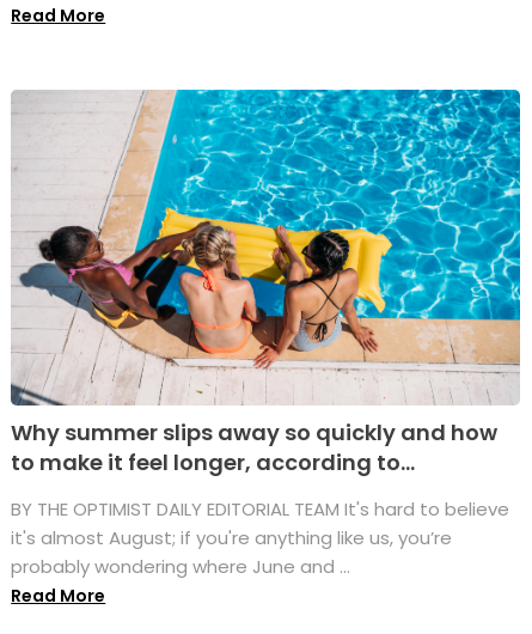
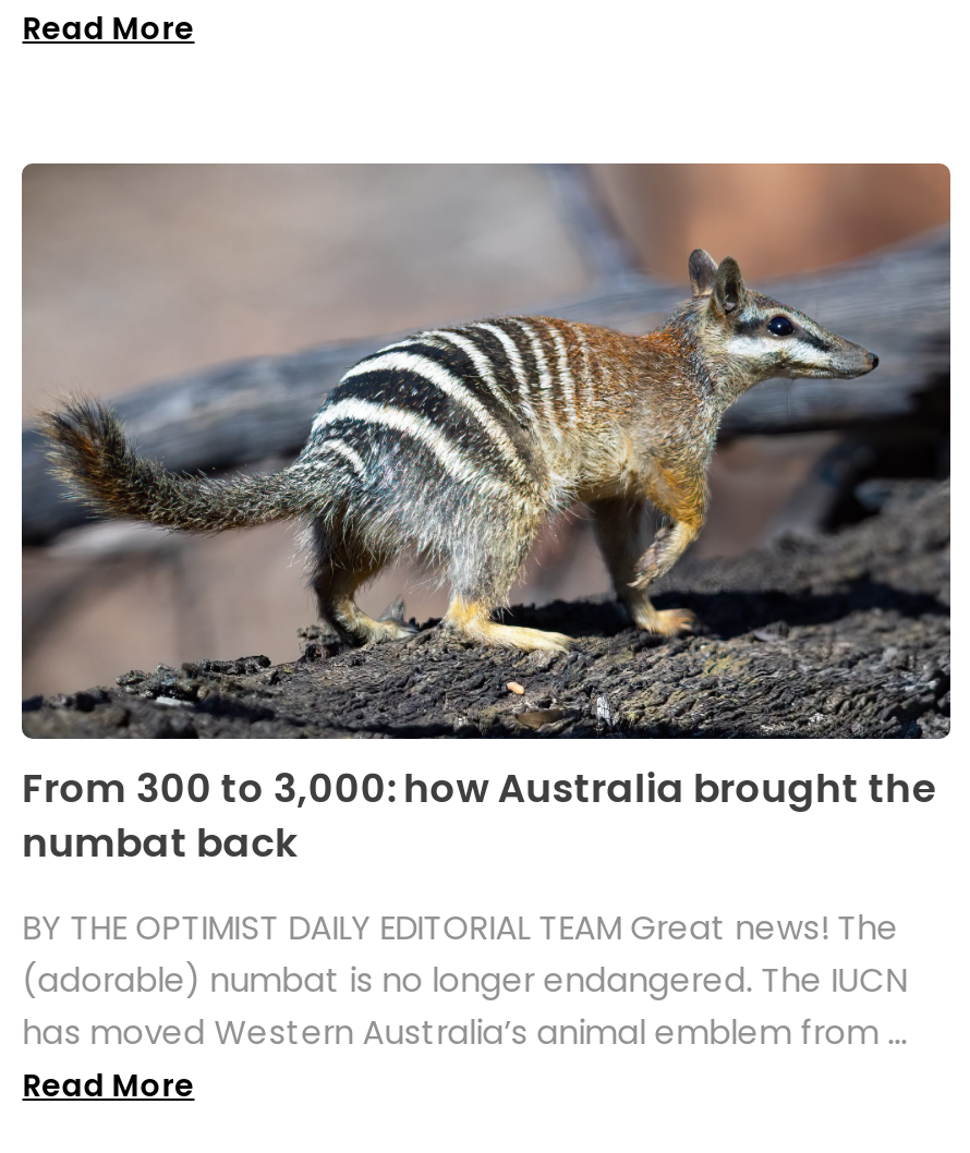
- [image]
- Why summer slips away so quickly and how
- to make it feel longer, according to...
+ [image]
+ From 300 to 3,000: how Australia brought the
+ numbat back

- BY THE OPTIMIST DAILY EDITORIAL TEAM It's hard to believe
- it's almost August; if you're anything like us, you’re
- probably wondering where June and ...
+ BY THE OPTIMIST DAILY EDITORIAL TEAM Great news! The
+ (adorable) numbat is no longer endangered. The IUCN
+ has moved Western Australia’s animal emblem from ...
